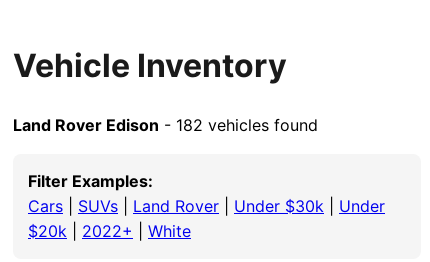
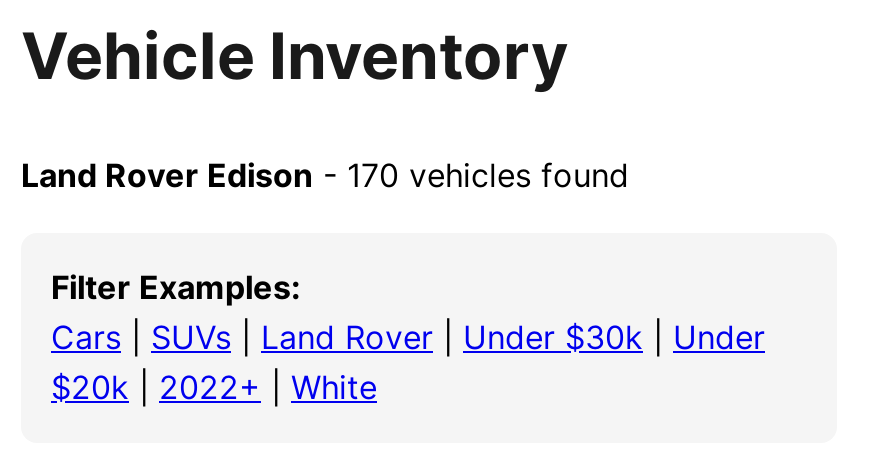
- Land Rover Edison - 182 vehicles found
+ Land Rover Edison - 170 vehicles found
